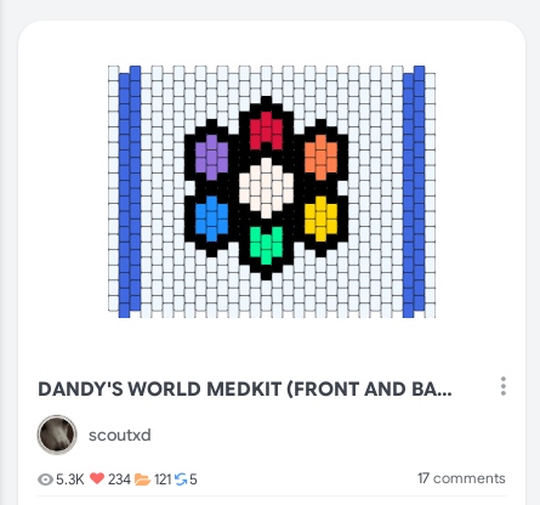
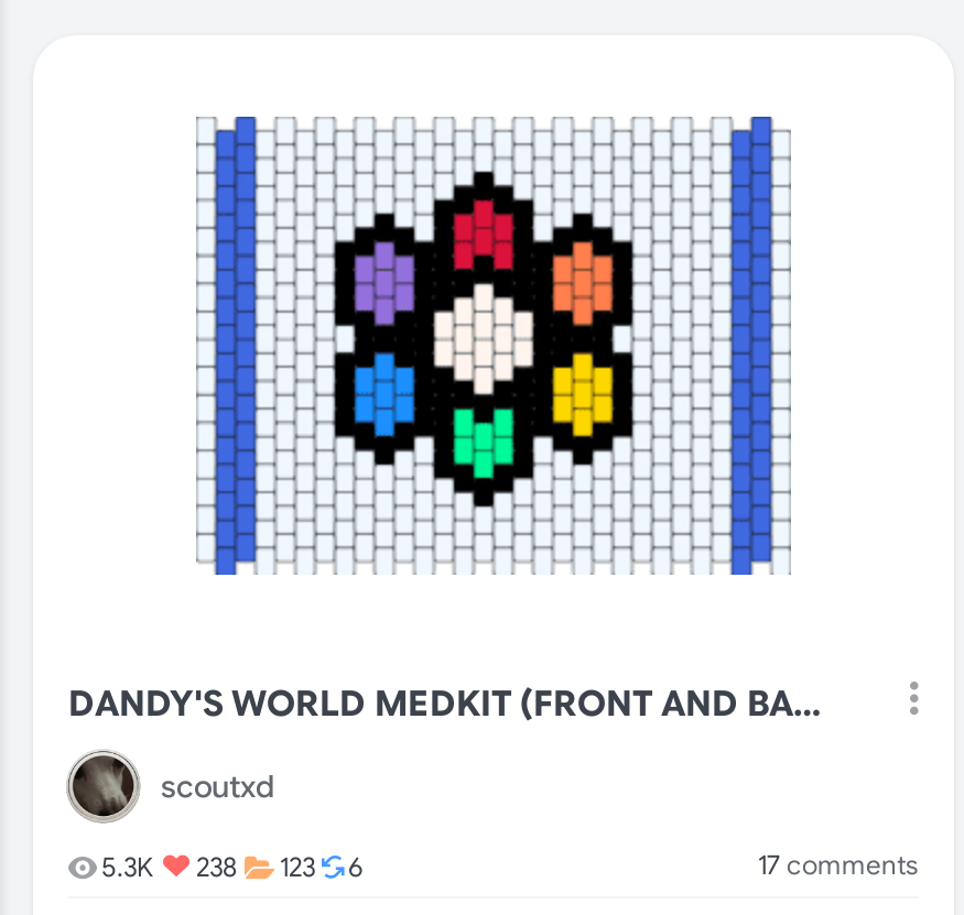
- 234
+ 238

- 121
+ 123

- 5
+ 6
